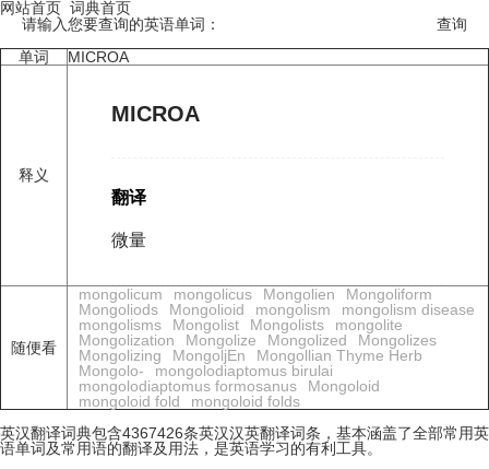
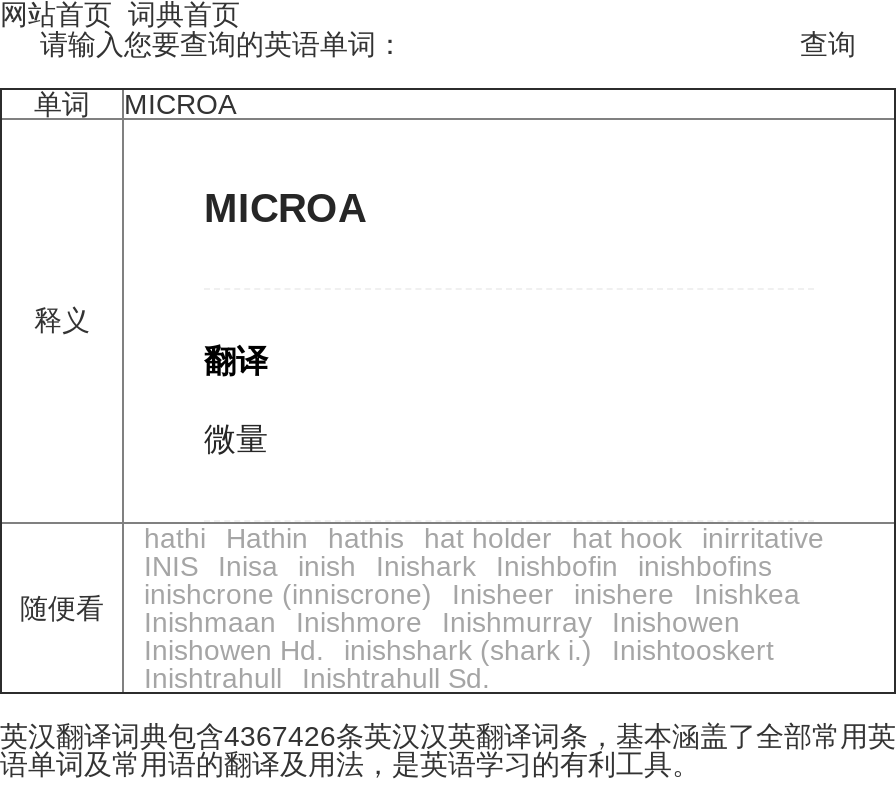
- mongolicum
- mongolicus
- Mongolien
- Mongoliform
- Mongoliods
- Mongolioid
- mongolism
- mongolism disease
- mongolisms
- Mongolist
- Mongolists
- mongolite
- Mongolization
- Mongolize
- Mongolized
- Mongolizes
- Mongolizing
- MongoljEn
- Mongollian Thyme Herb
- Mongolo-
- mongolodiaptomus birulai
- mongolodiaptomus formosanus
- Mongoloid
- mongoloid fold
- mongoloid folds
+ hathi
+ Hathin
+ hathis
+ hat holder
+ hat hook
+ inirritative
+ INIS
+ Inisa
+ inish
+ Inishark
+ Inishbofin
+ inishbofins
+ inishcrone (inniscrone)
+ Inisheer
+ inishere
+ Inishkea
+ Inishmaan
+ Inishmore
+ Inishmurray
+ Inishowen
+ Inishowen Hd.
+ inishshark (shark i.)
+ Inishtooskert
+ Inishtrahull
+ Inishtrahull Sd.
